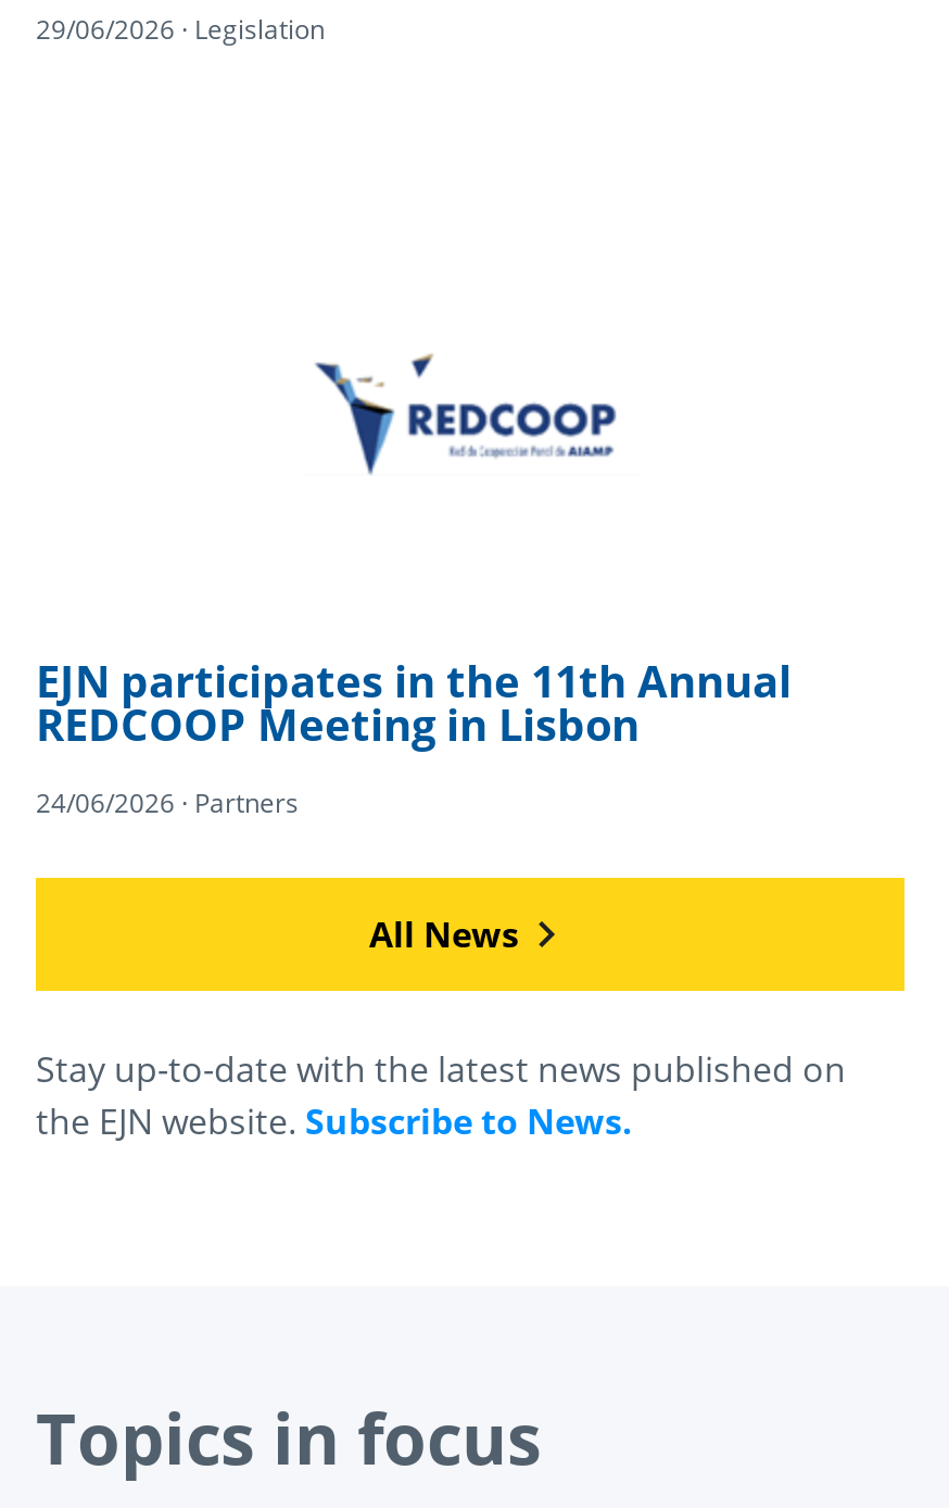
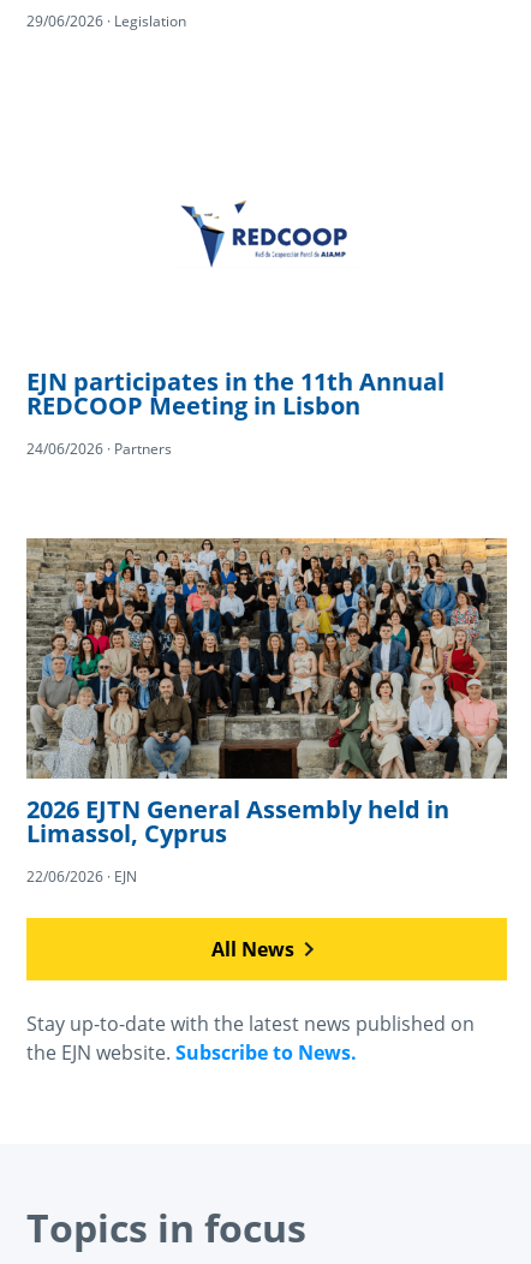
+ [image]
+ 2026 EJTN General Assembly held in
+ Limassol, Cyprus
+ 22/06/2026 · EJN
